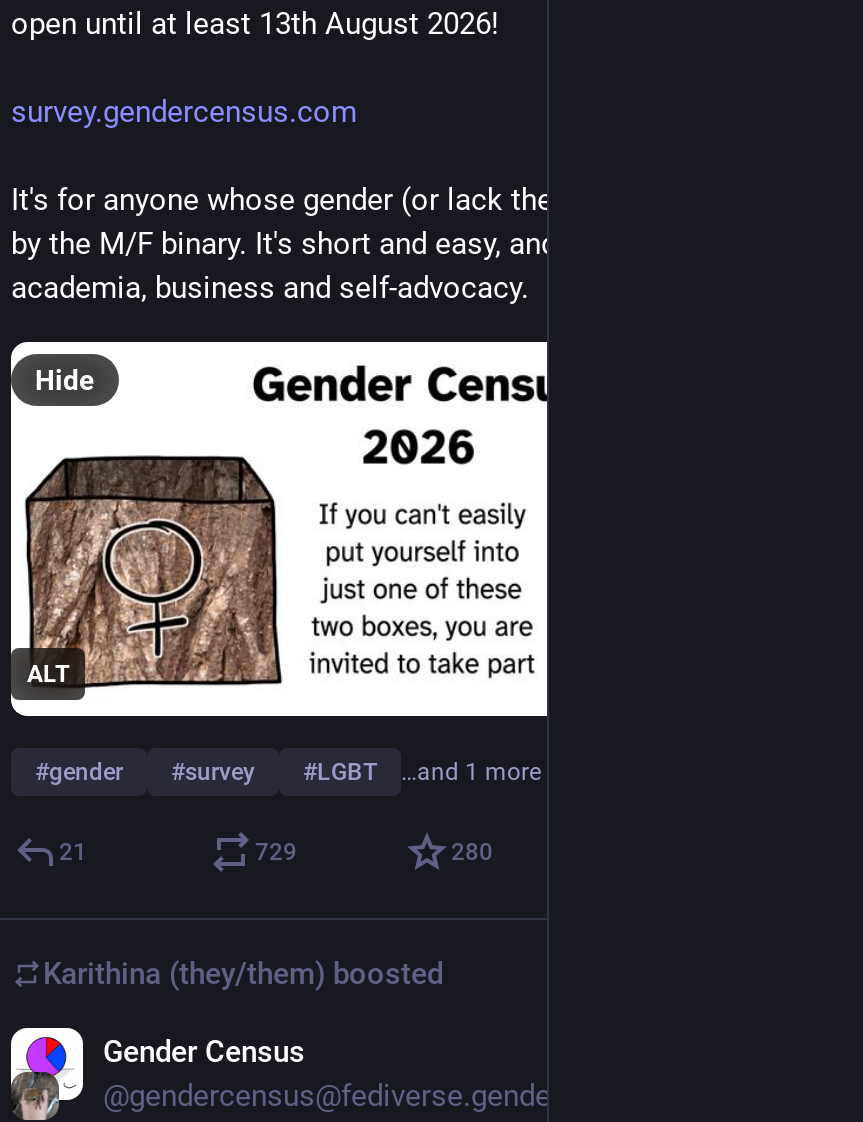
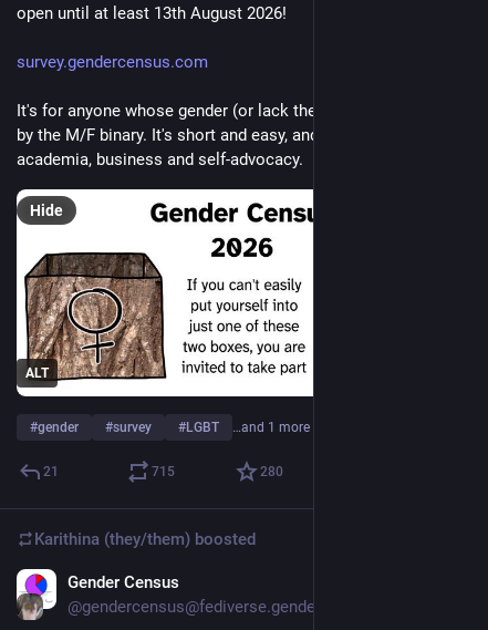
- 729
+ 715
